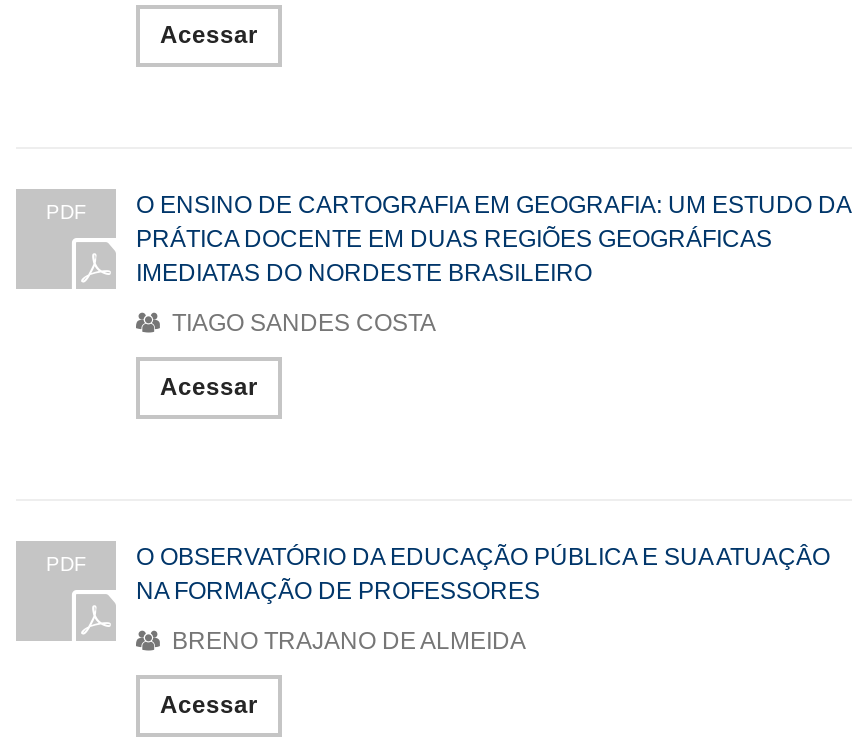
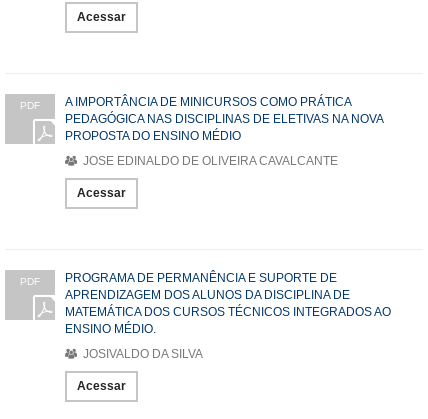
- O ENSINO DE CARTOGRAFIA EM GEOGRAFIA: UM ESTUDO DA
- PRÁTICA DOCENTE EM DUAS REGIÕES GEOGRÁFICAS
- IMEDIATAS DO NORDESTE BRASILEIRO
+ A IMPORTÂNCIA DE MINICURSOS COMO PRÁTICA
+ PEDAGÓGICA NAS DISCIPLINAS DE ELETIVAS NA NOVA
+ PROPOSTA DO ENSINO MÉDIO

- TIAGO SANDES COSTA
+ JOSE EDINALDO DE OLIVEIRA CAVALCANTE

- O OBSERVATÓRIO DA EDUCAÇÃO PÚBLICA E SUA ATUAÇÂO
- NA FORMAÇÃO DE PROFESSORES
+ PROGRAMA DE PERMANÊNCIA E SUPORTE DE
+ APRENDIZAGEM DOS ALUNOS DA DISCIPLINA DE
+ MATEMÁTICA DOS CURSOS TÉCNICOS INTEGRADOS AO
+ ENSINO MÉDIO.

- BRENO TRAJANO DE ALMEIDA
+ JOSIVALDO DA SILVA
